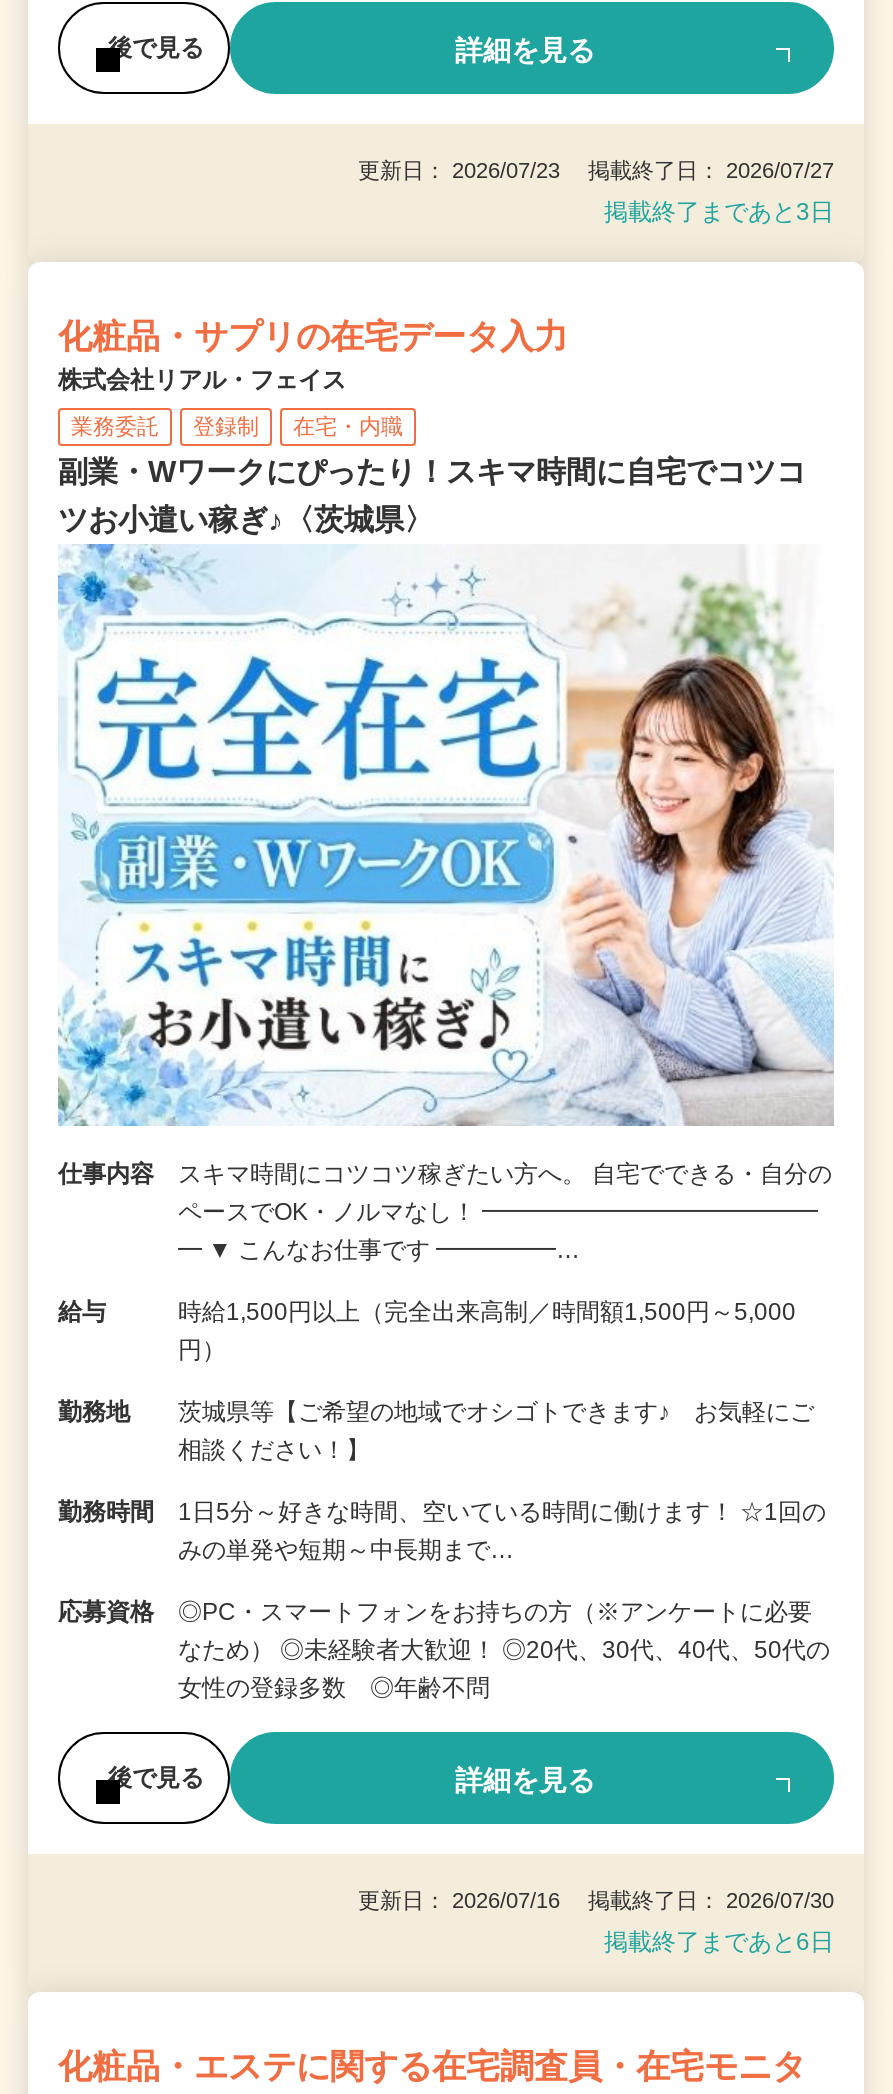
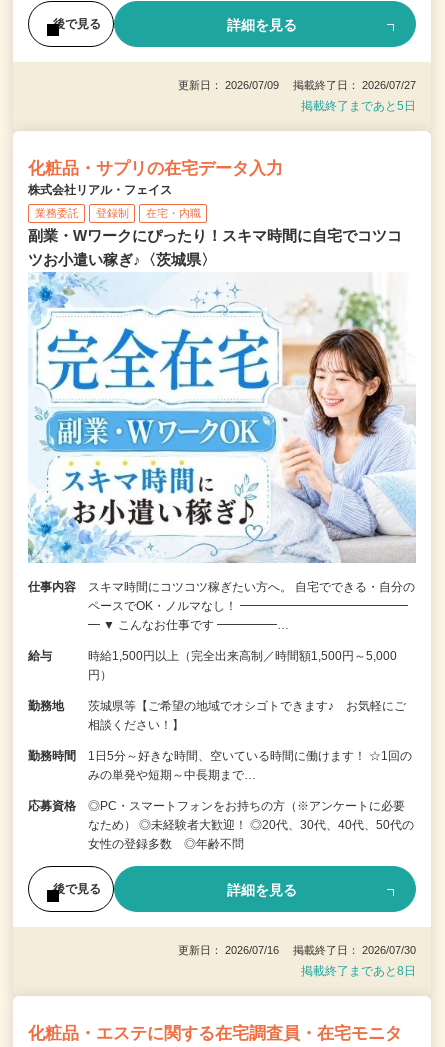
- 更新日： 2026/07/23 掲載終了日： 2026/07/27
+ 更新日： 2026/07/09 掲載終了日： 2026/07/27

- 掲載終了まであと3日
+ 掲載終了まであと5日

- 掲載終了まであと6日
+ 掲載終了まであと8日
